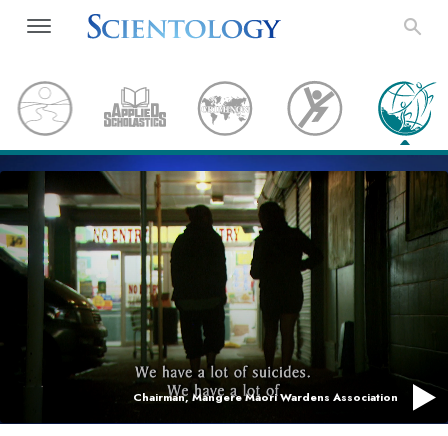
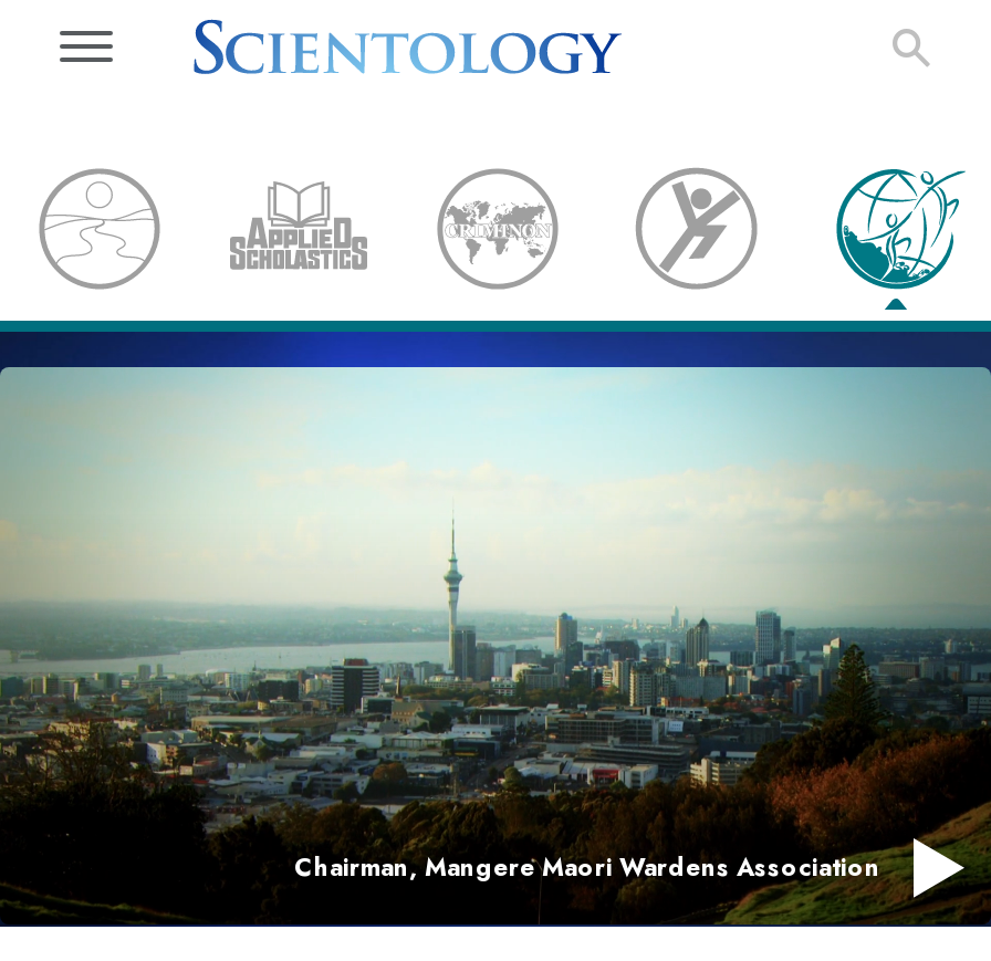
- [image]
+ [image]
